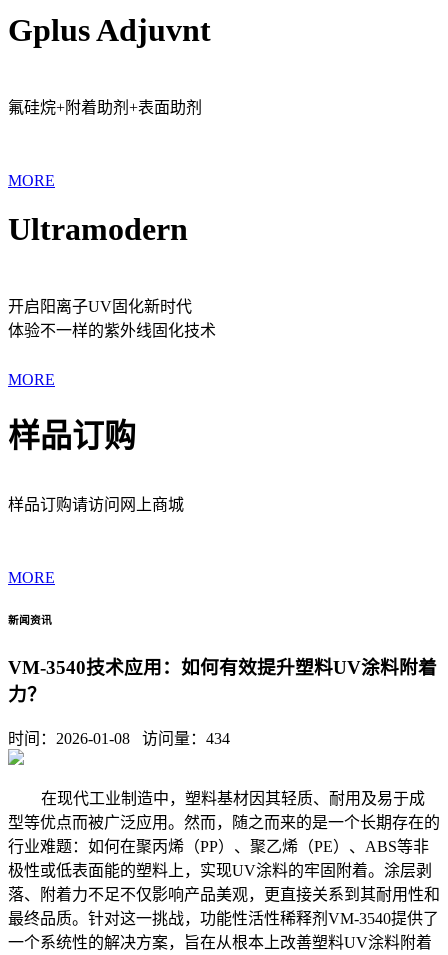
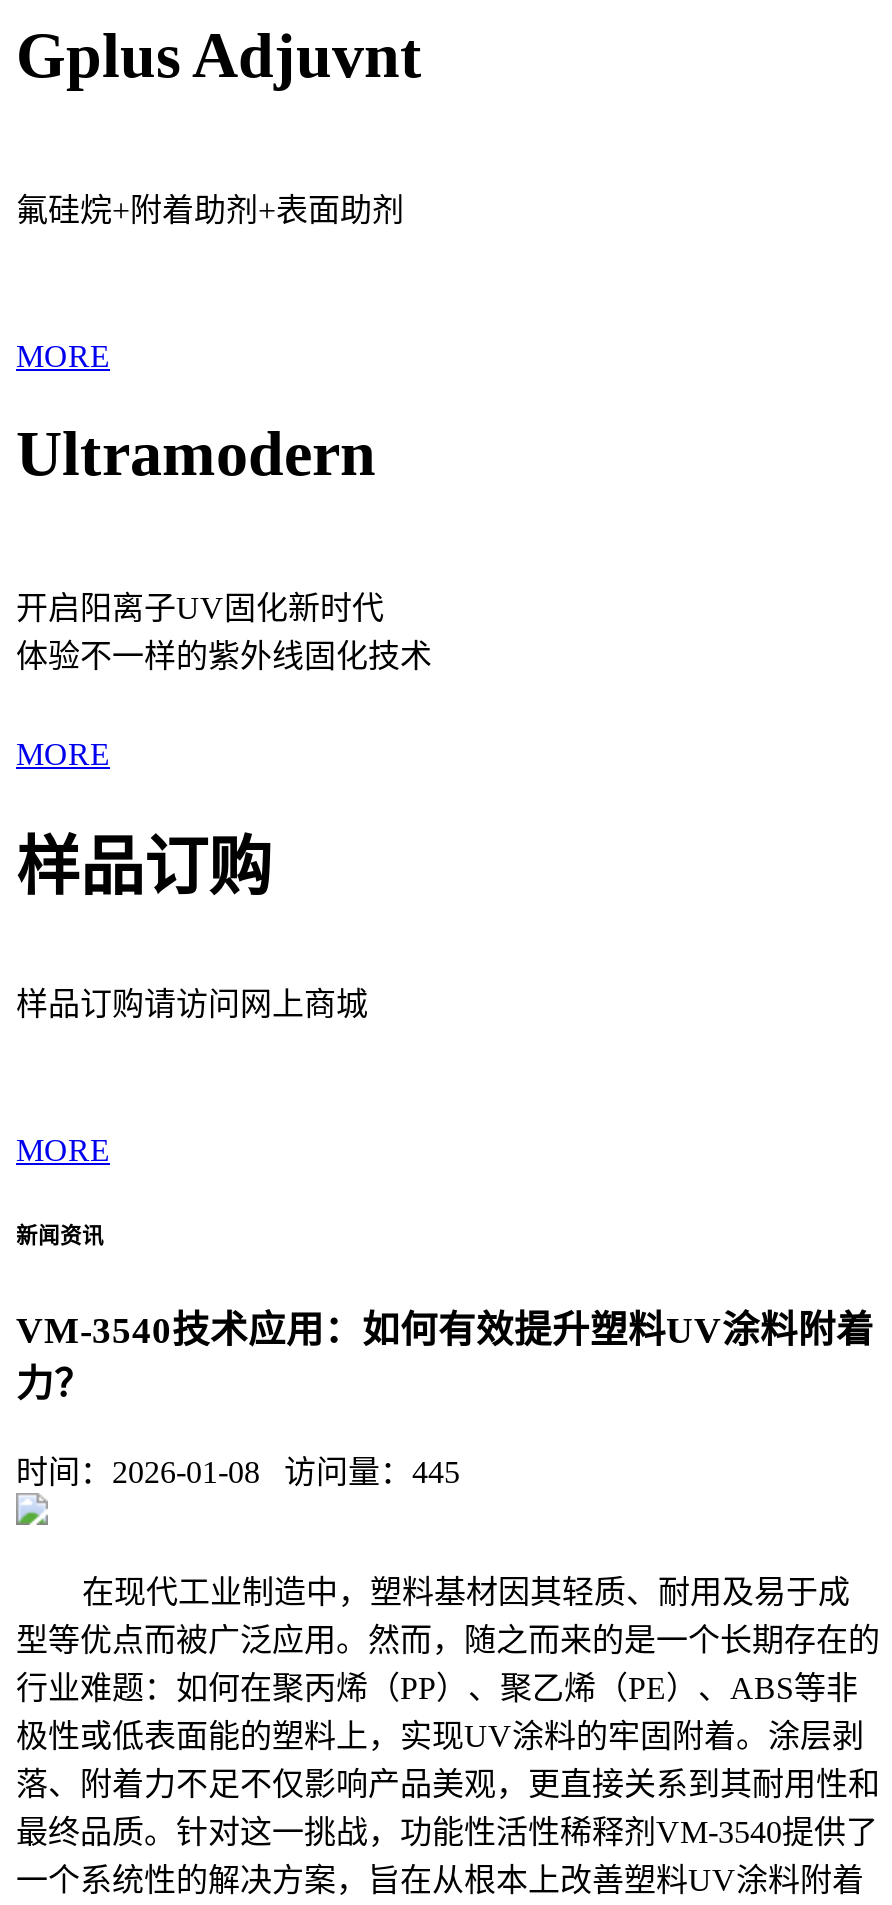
- 时间：2026-01-08 访问量：434
+ 时间：2026-01-08 访问量：445
